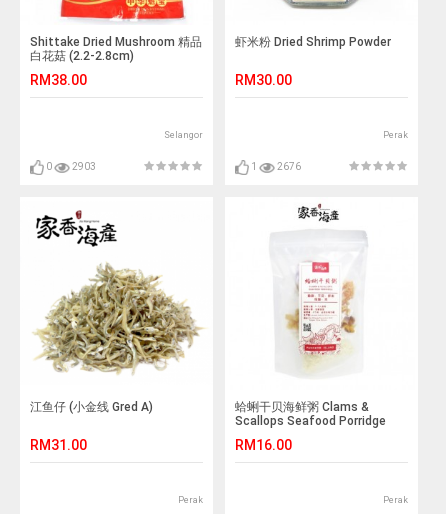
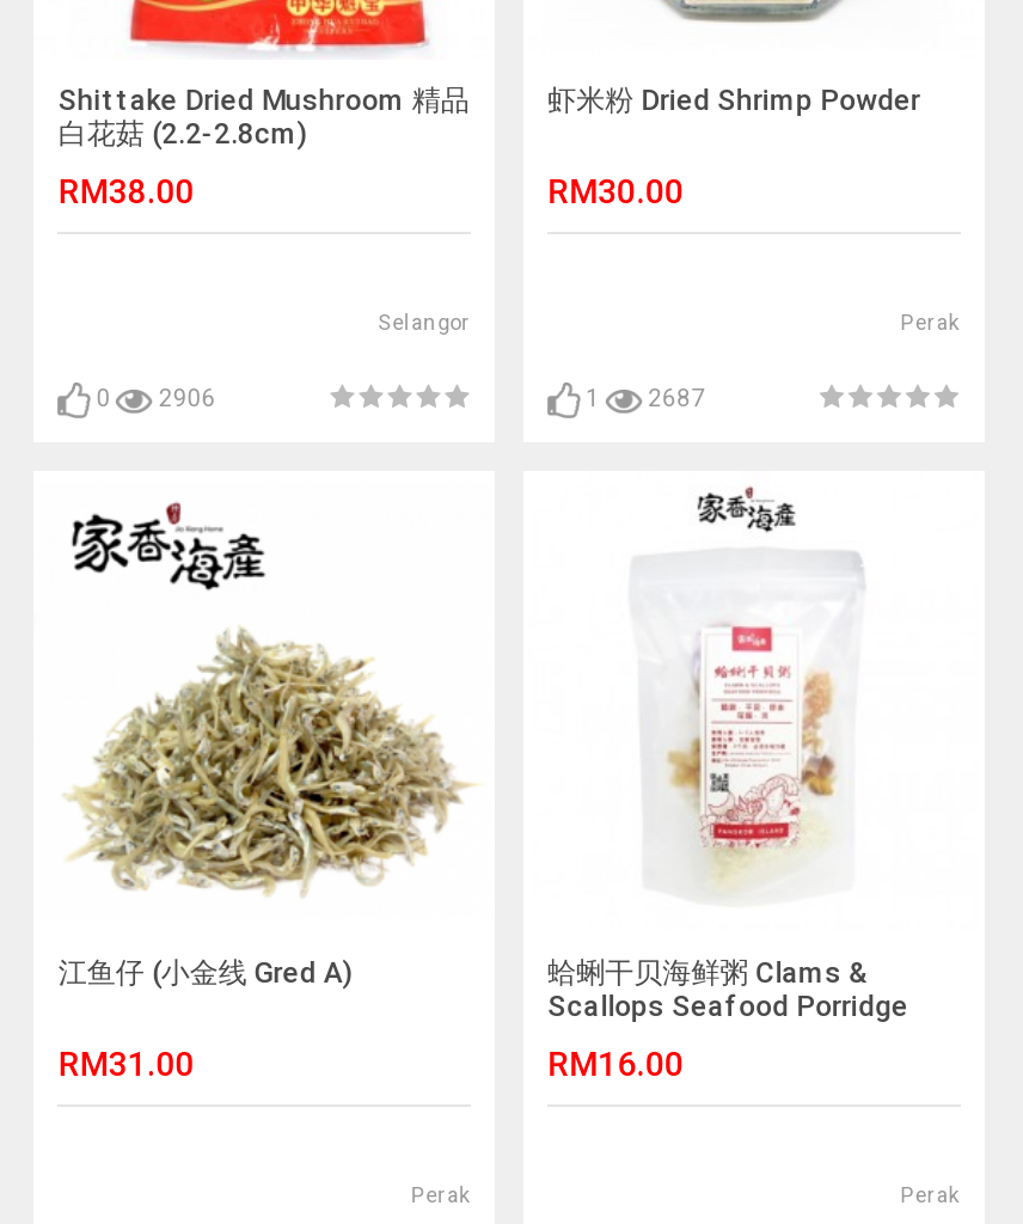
- 0 2903
+ 0 2906

- 1 2676
+ 1 2687
